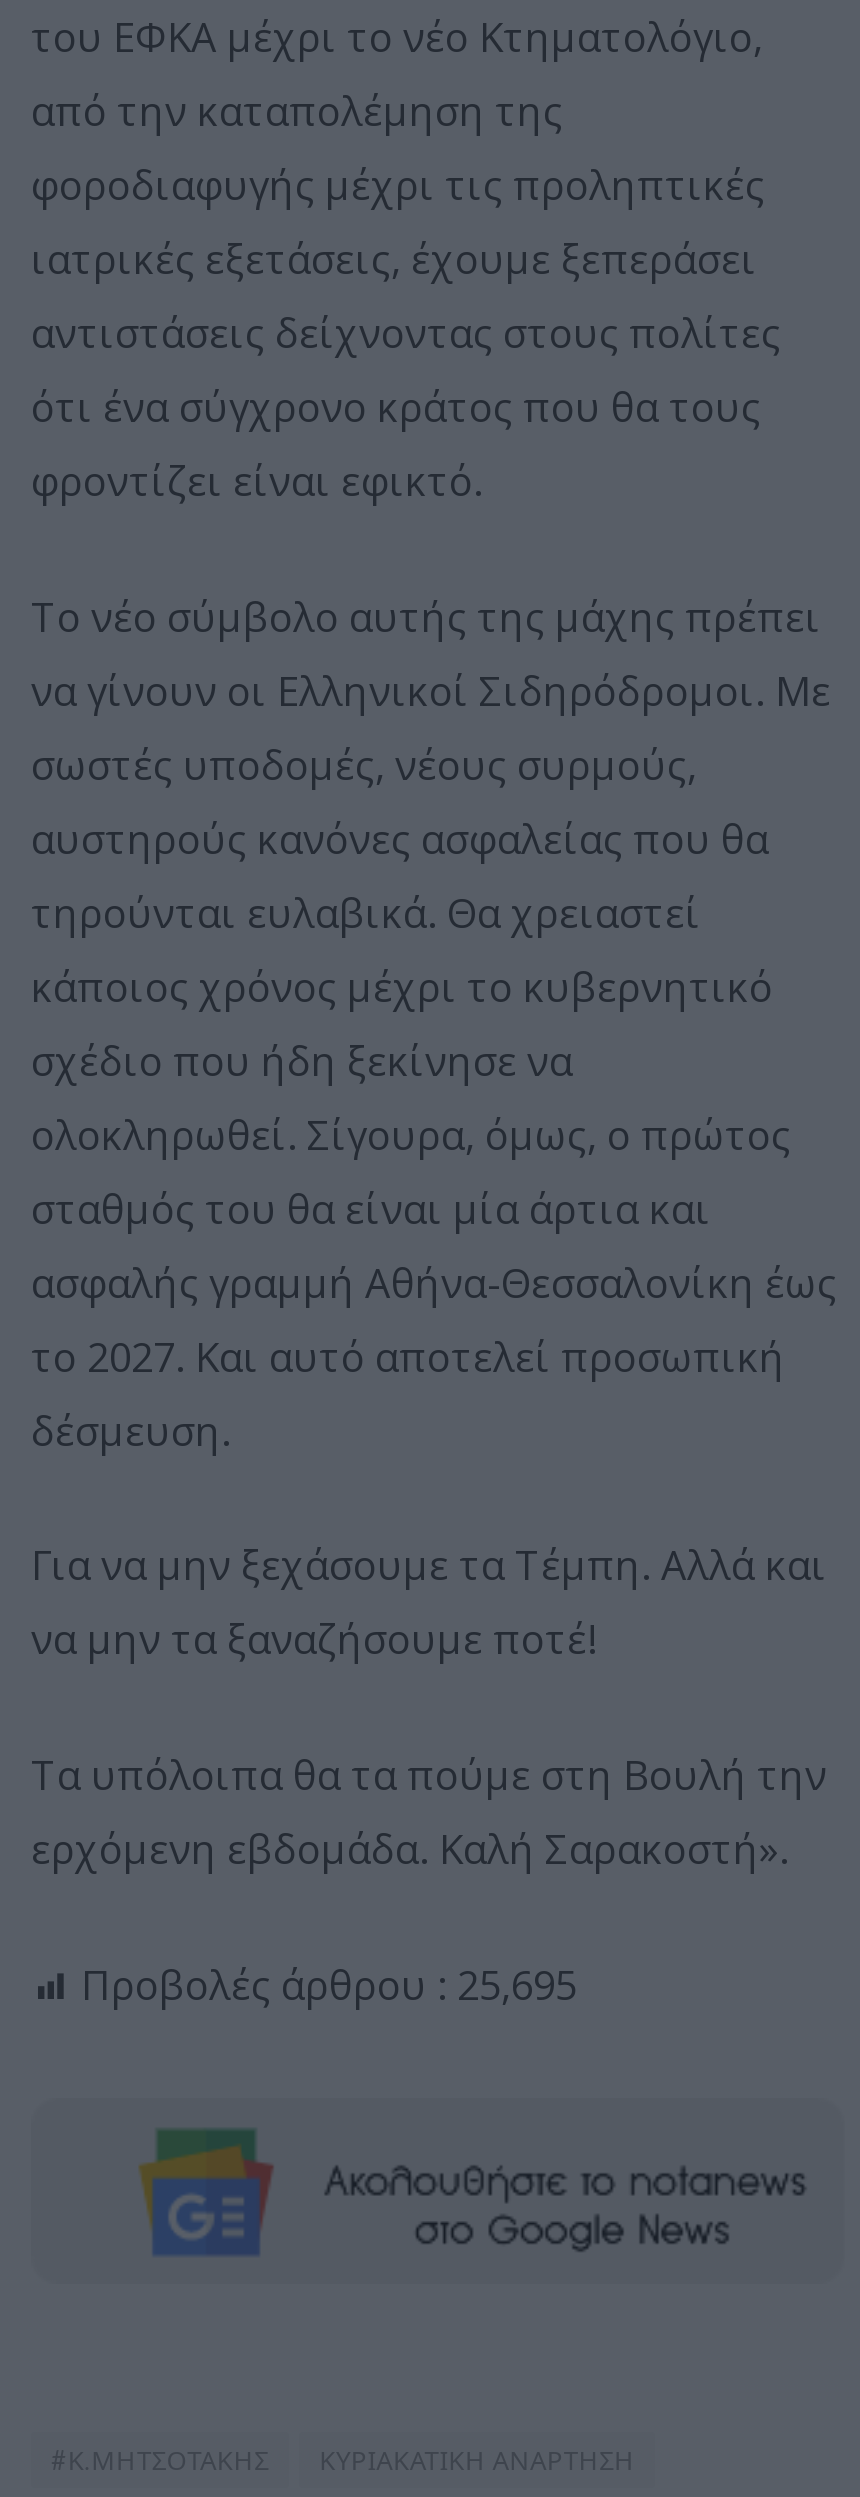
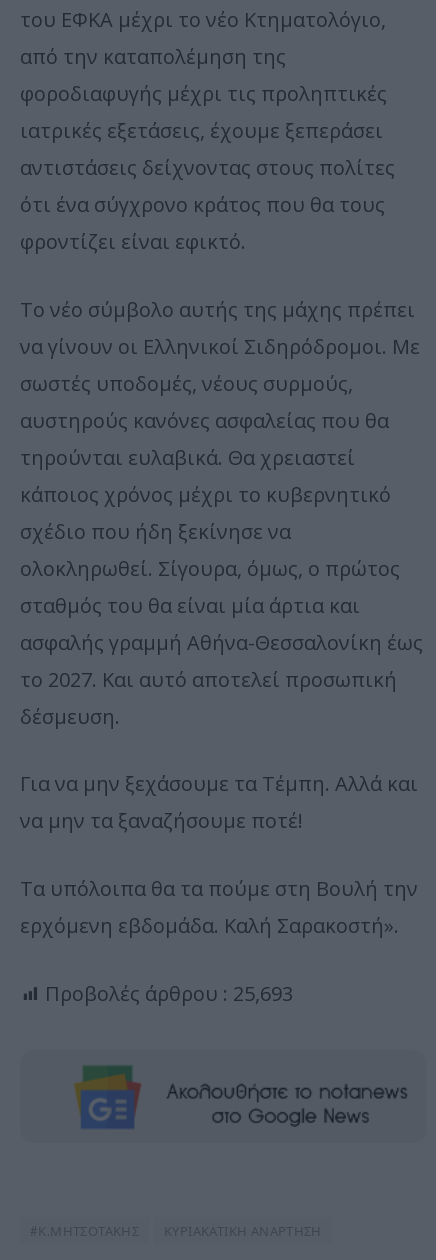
- Προβολές άρθρου : 25,695
+ Προβολές άρθρου : 25,693
